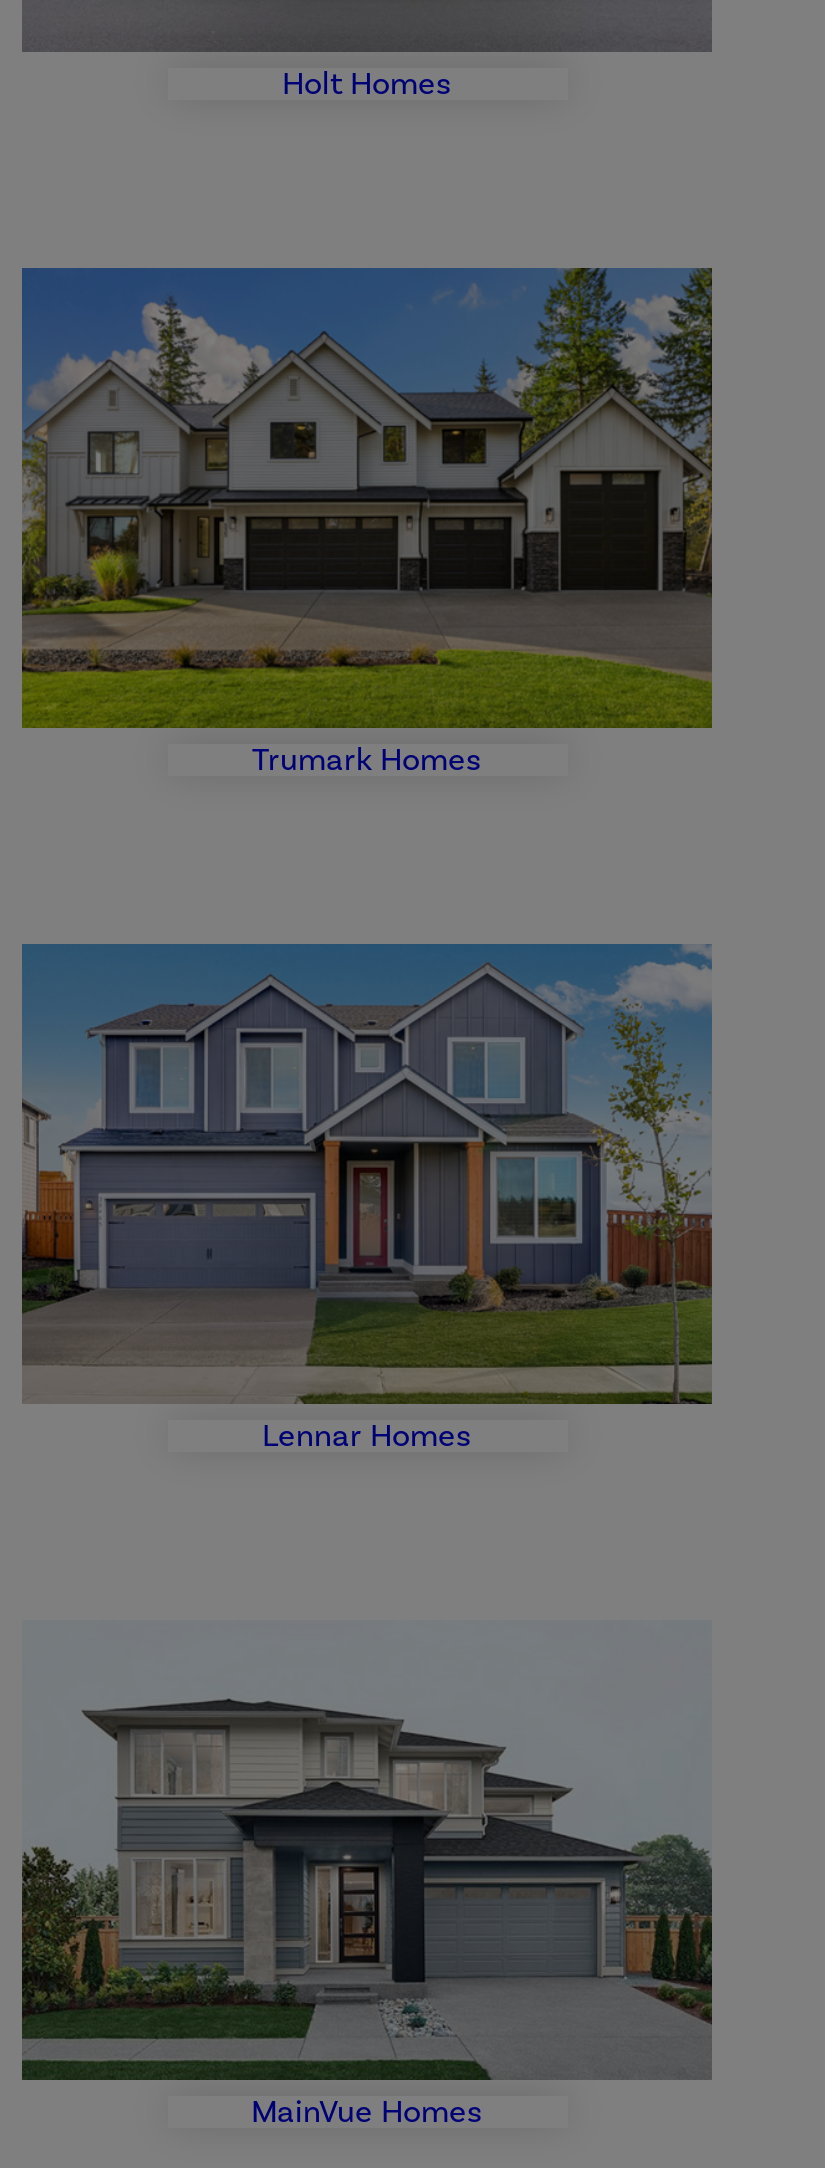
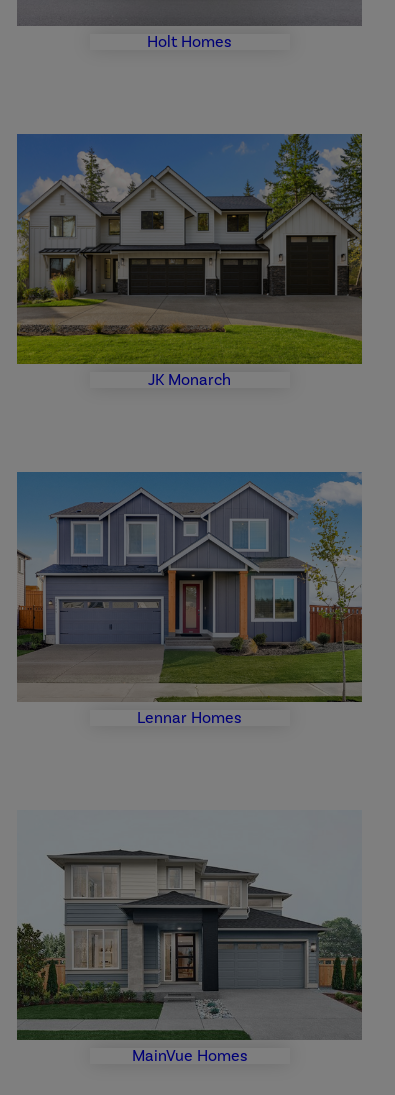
- Trumark Homes
+ JK Monarch
